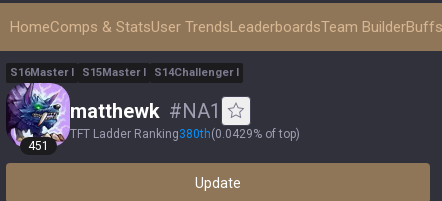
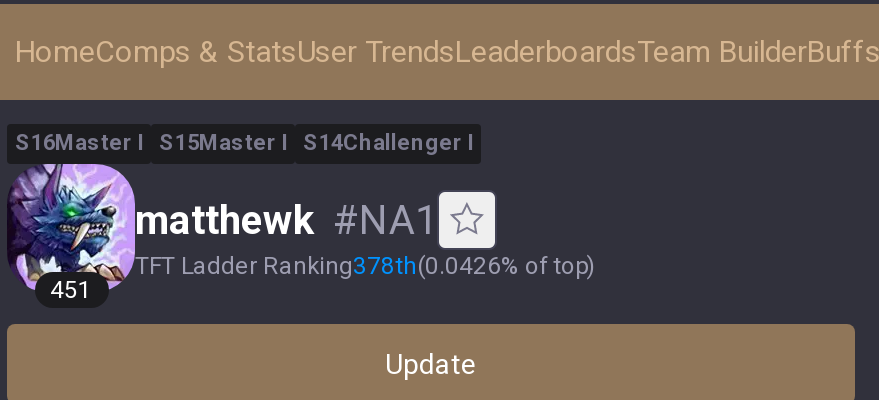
- TFT Ladder Ranking380th(0.0429% of top)
+ TFT Ladder Ranking378th(0.0426% of top)
